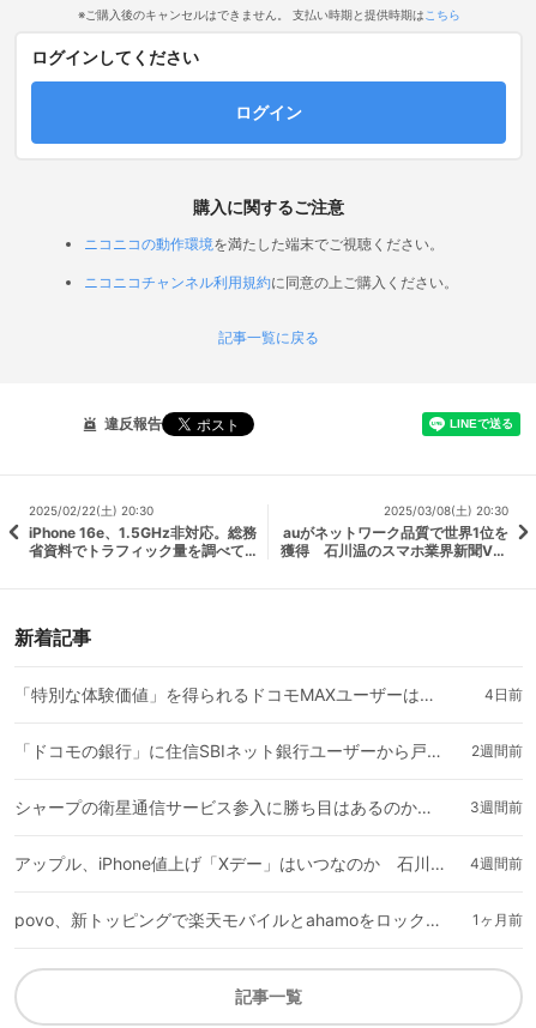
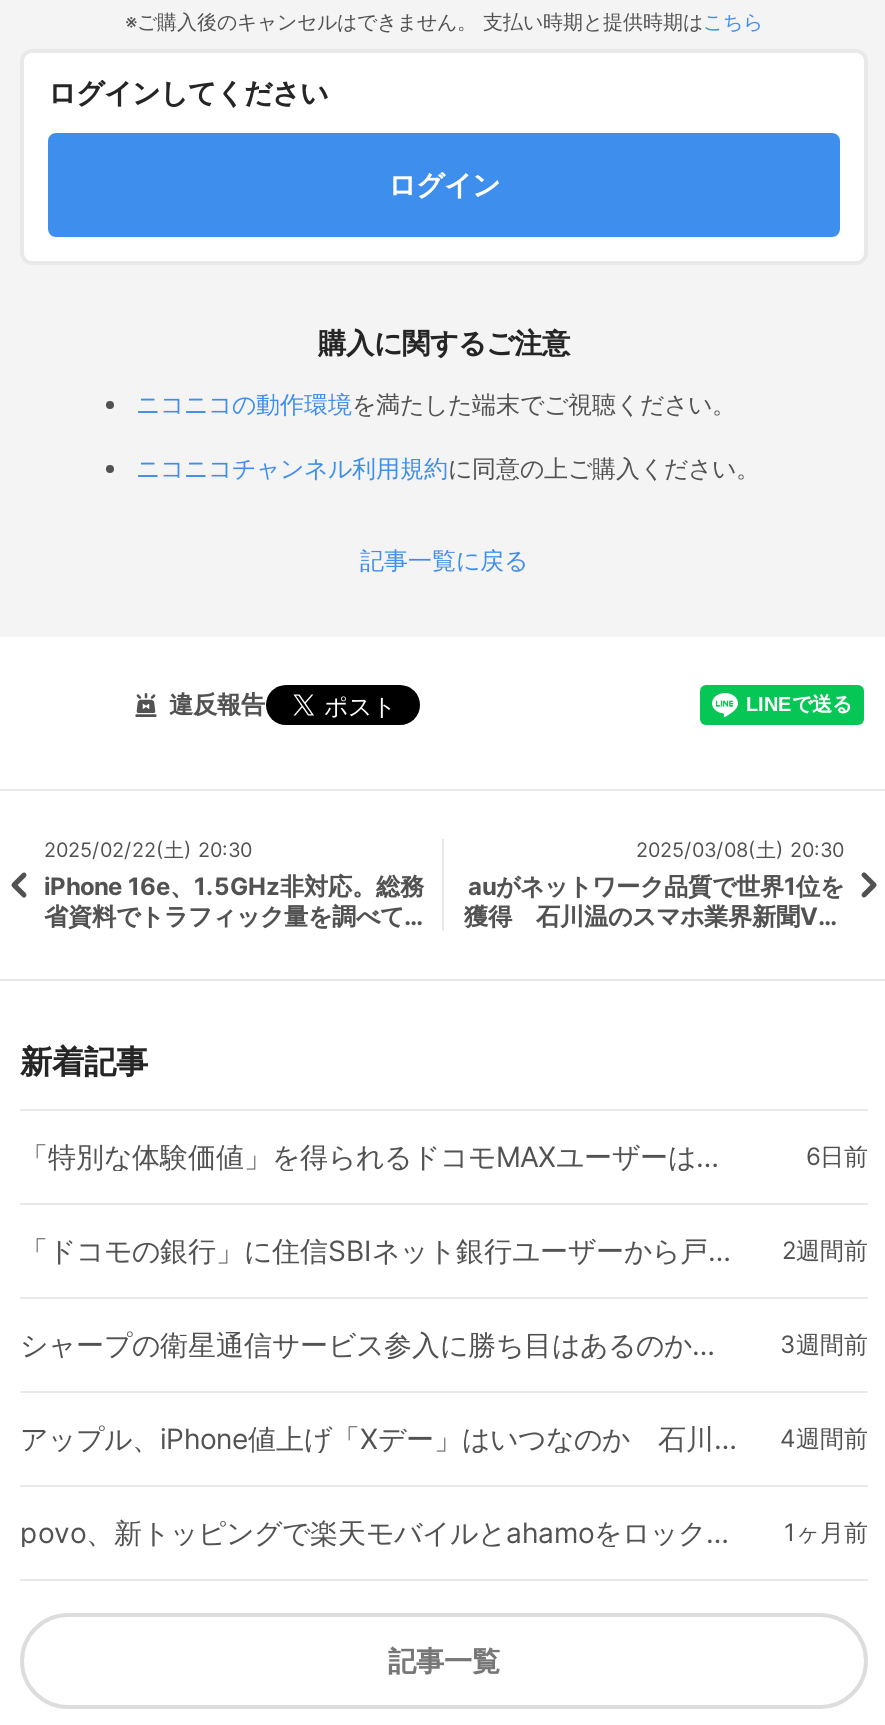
- 4日前
+ 6日前
